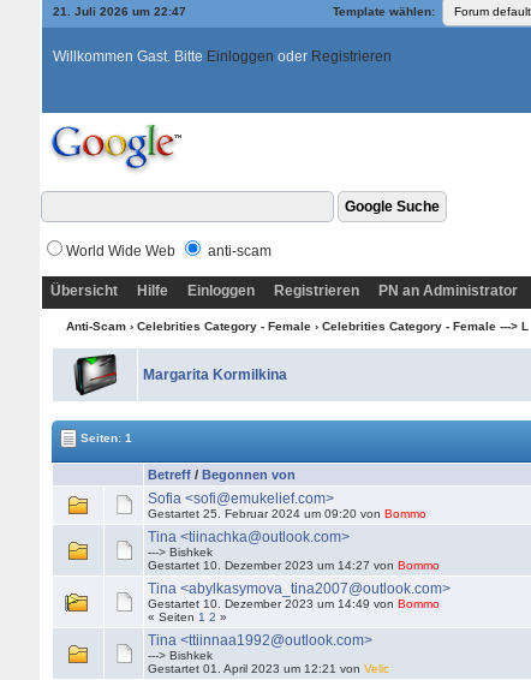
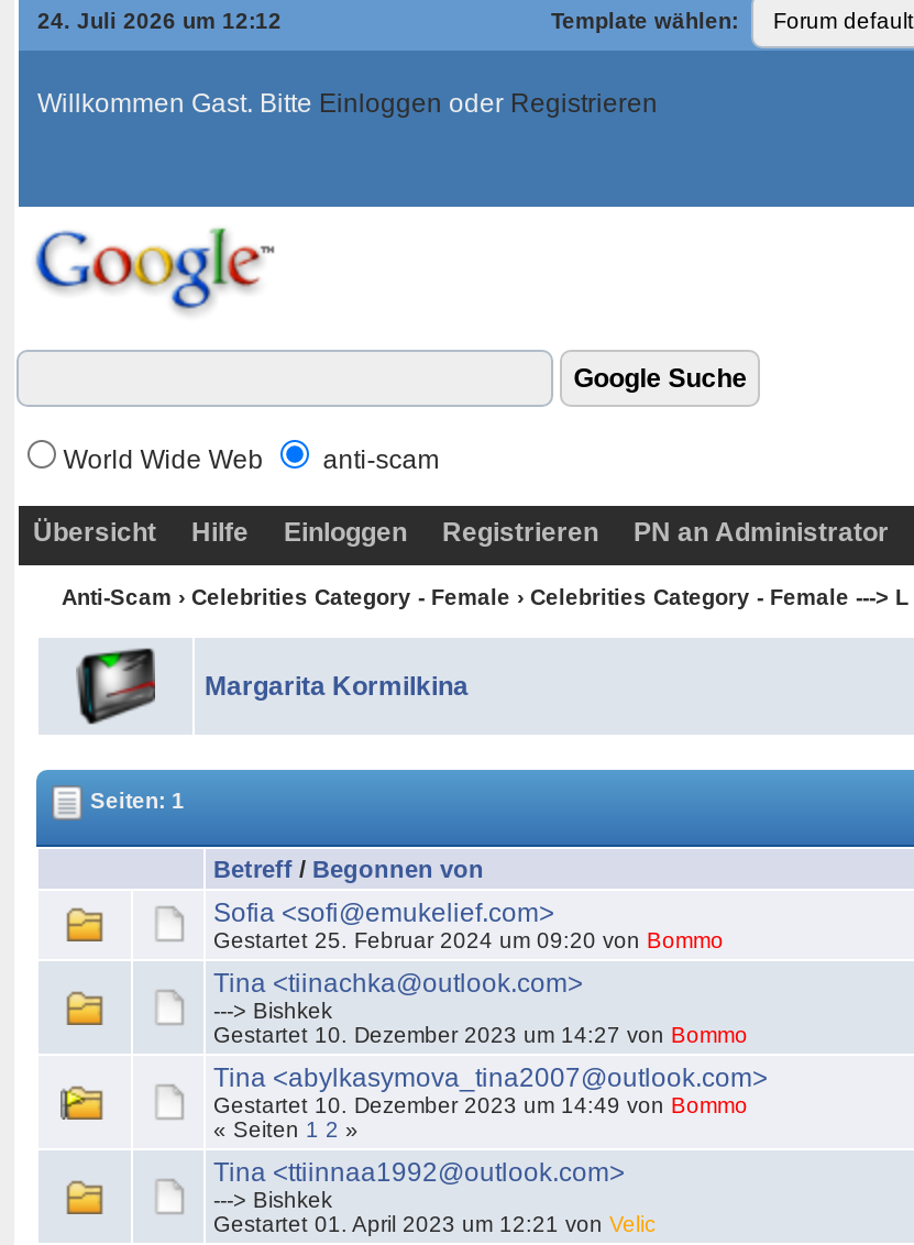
- 21. Juli 2026 um 22:47
+ 24. Juli 2026 um 12:12
